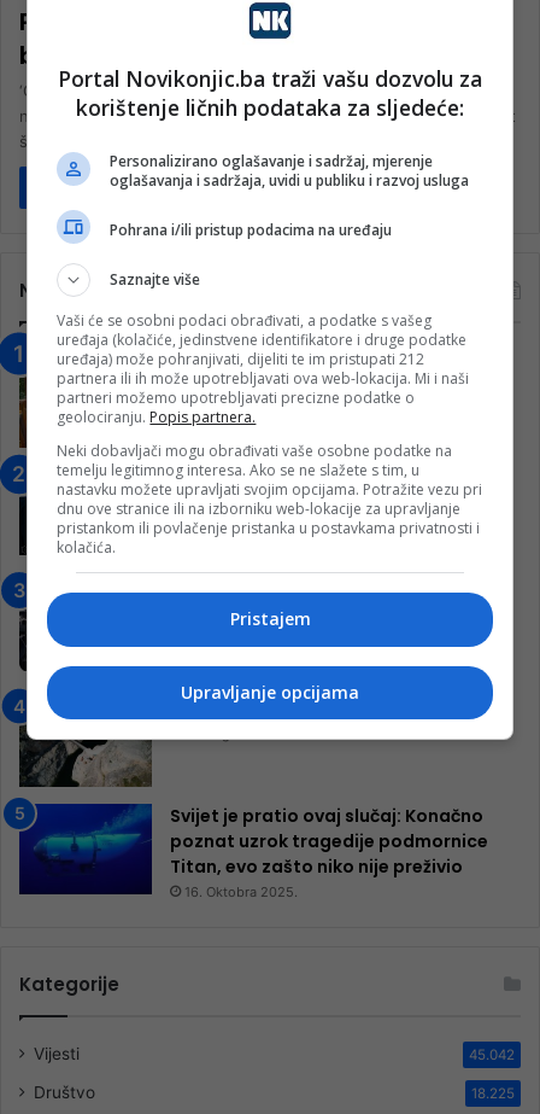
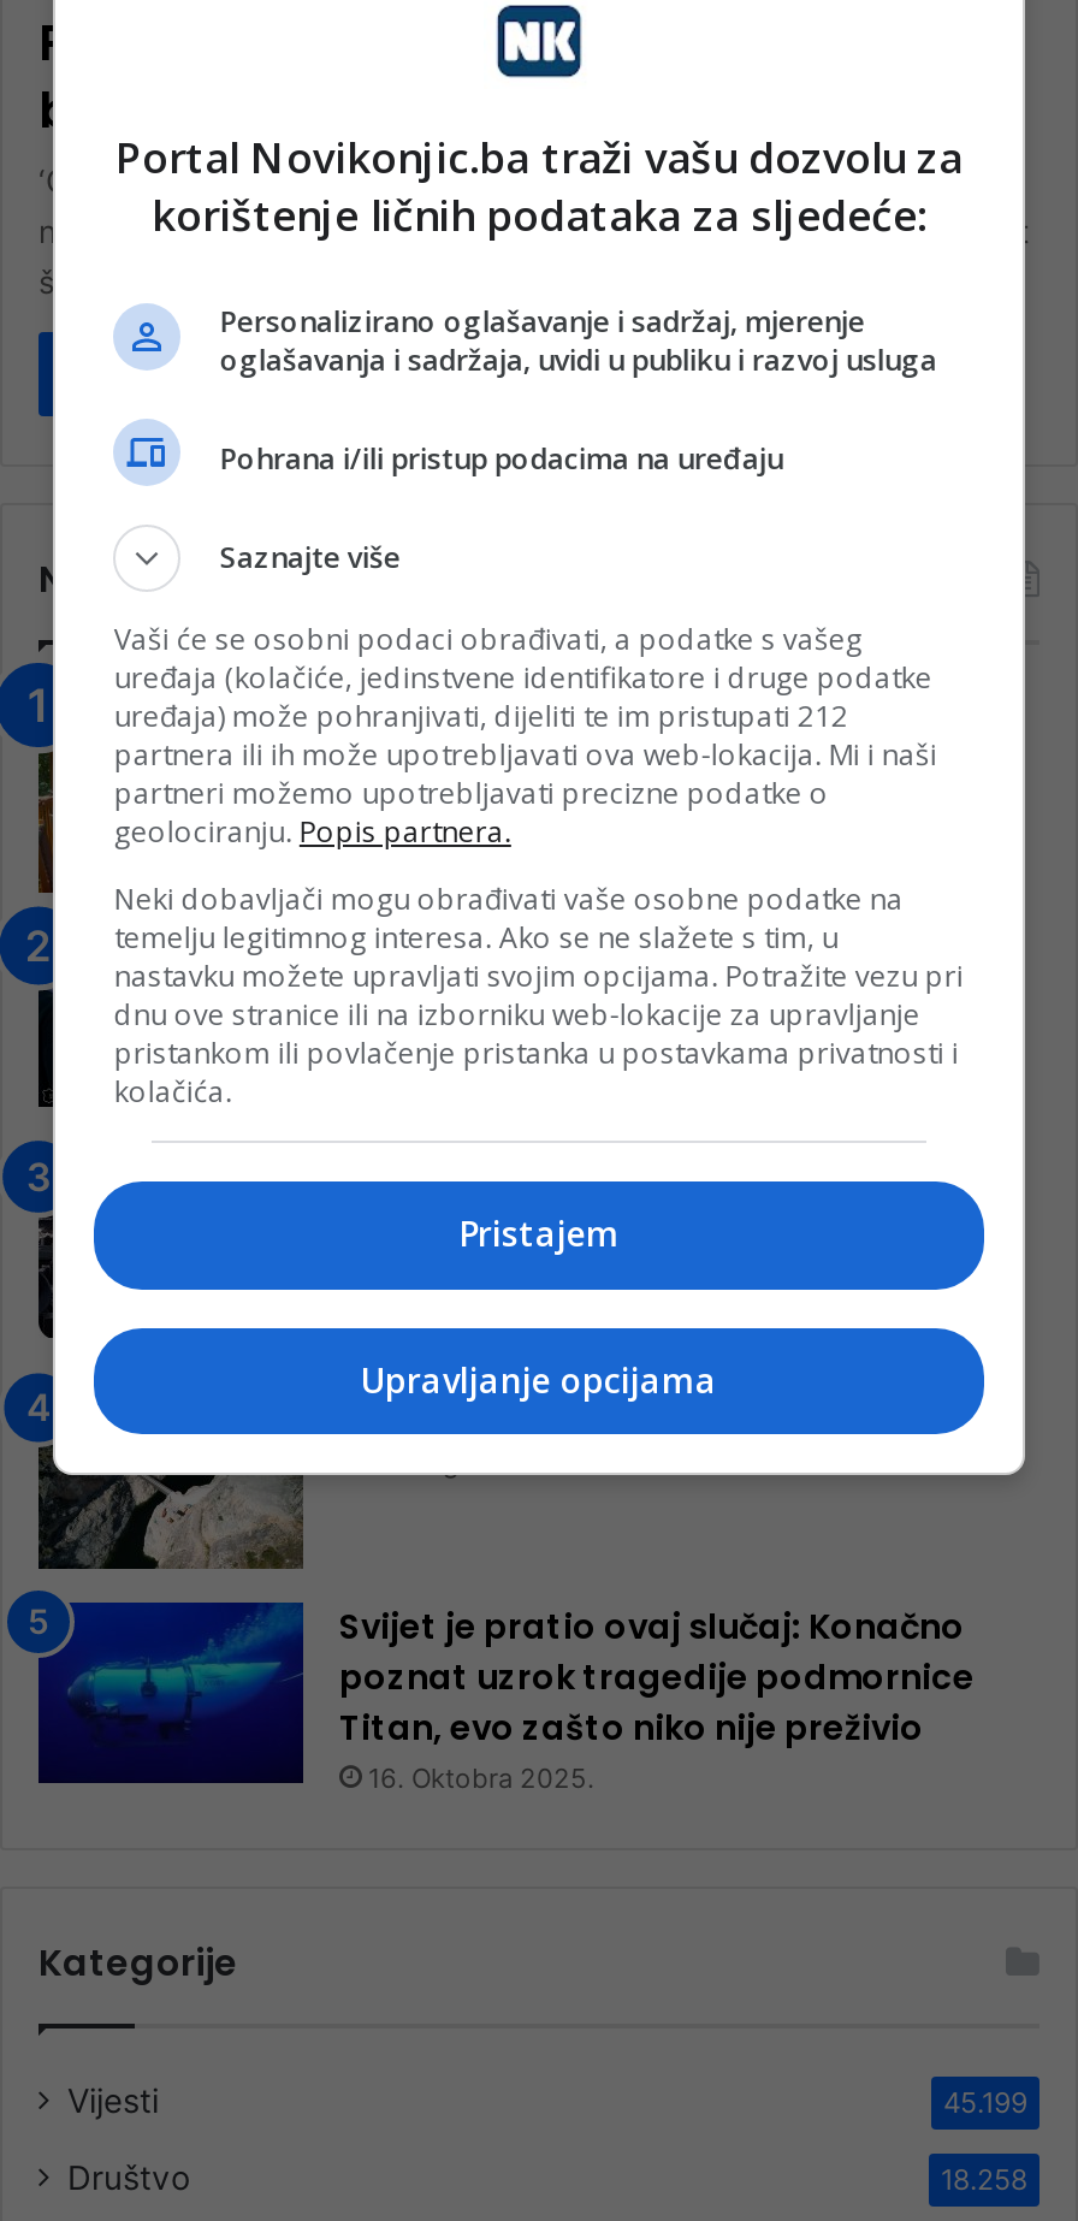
- 45.042
+ 45.199

- 18.225
+ 18.258
